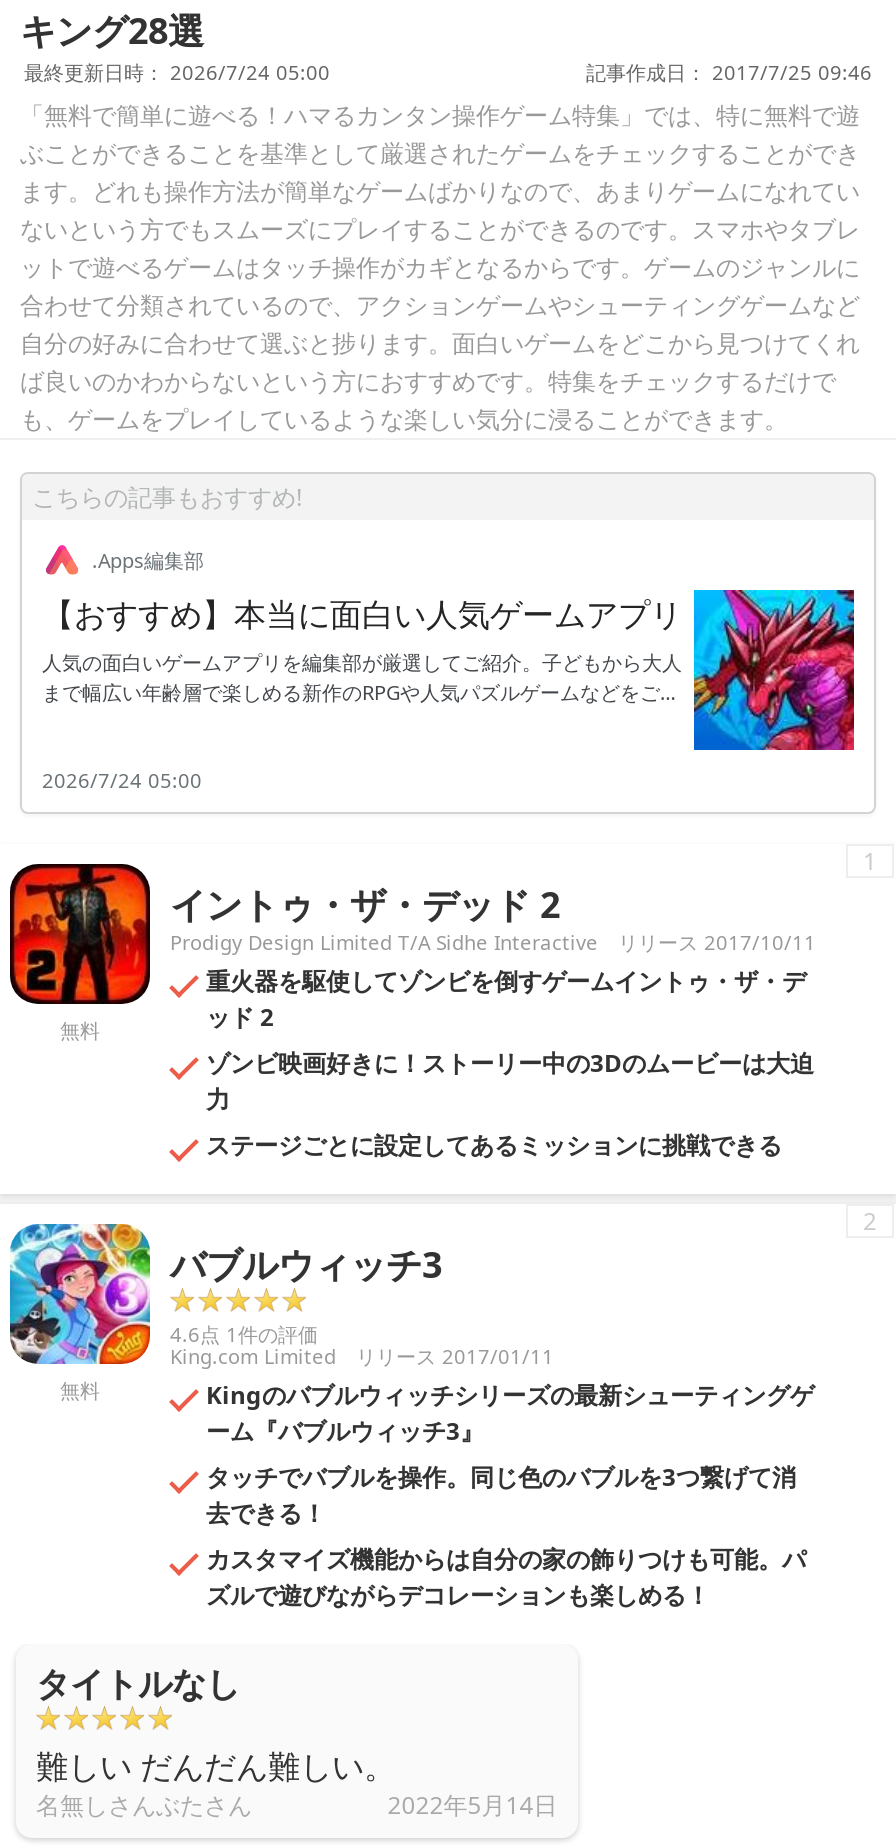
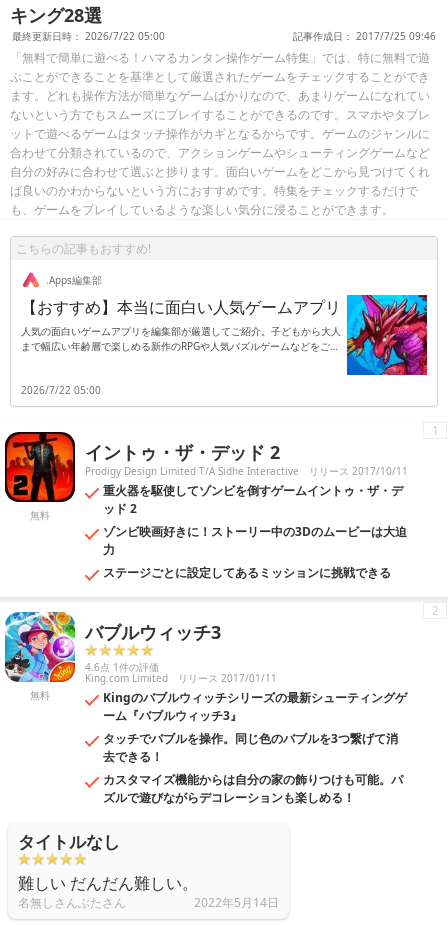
- 最終更新日時： 2026/7/24 05:00
+ 最終更新日時： 2026/7/22 05:00

- 2026/7/24 05:00
+ 2026/7/22 05:00
